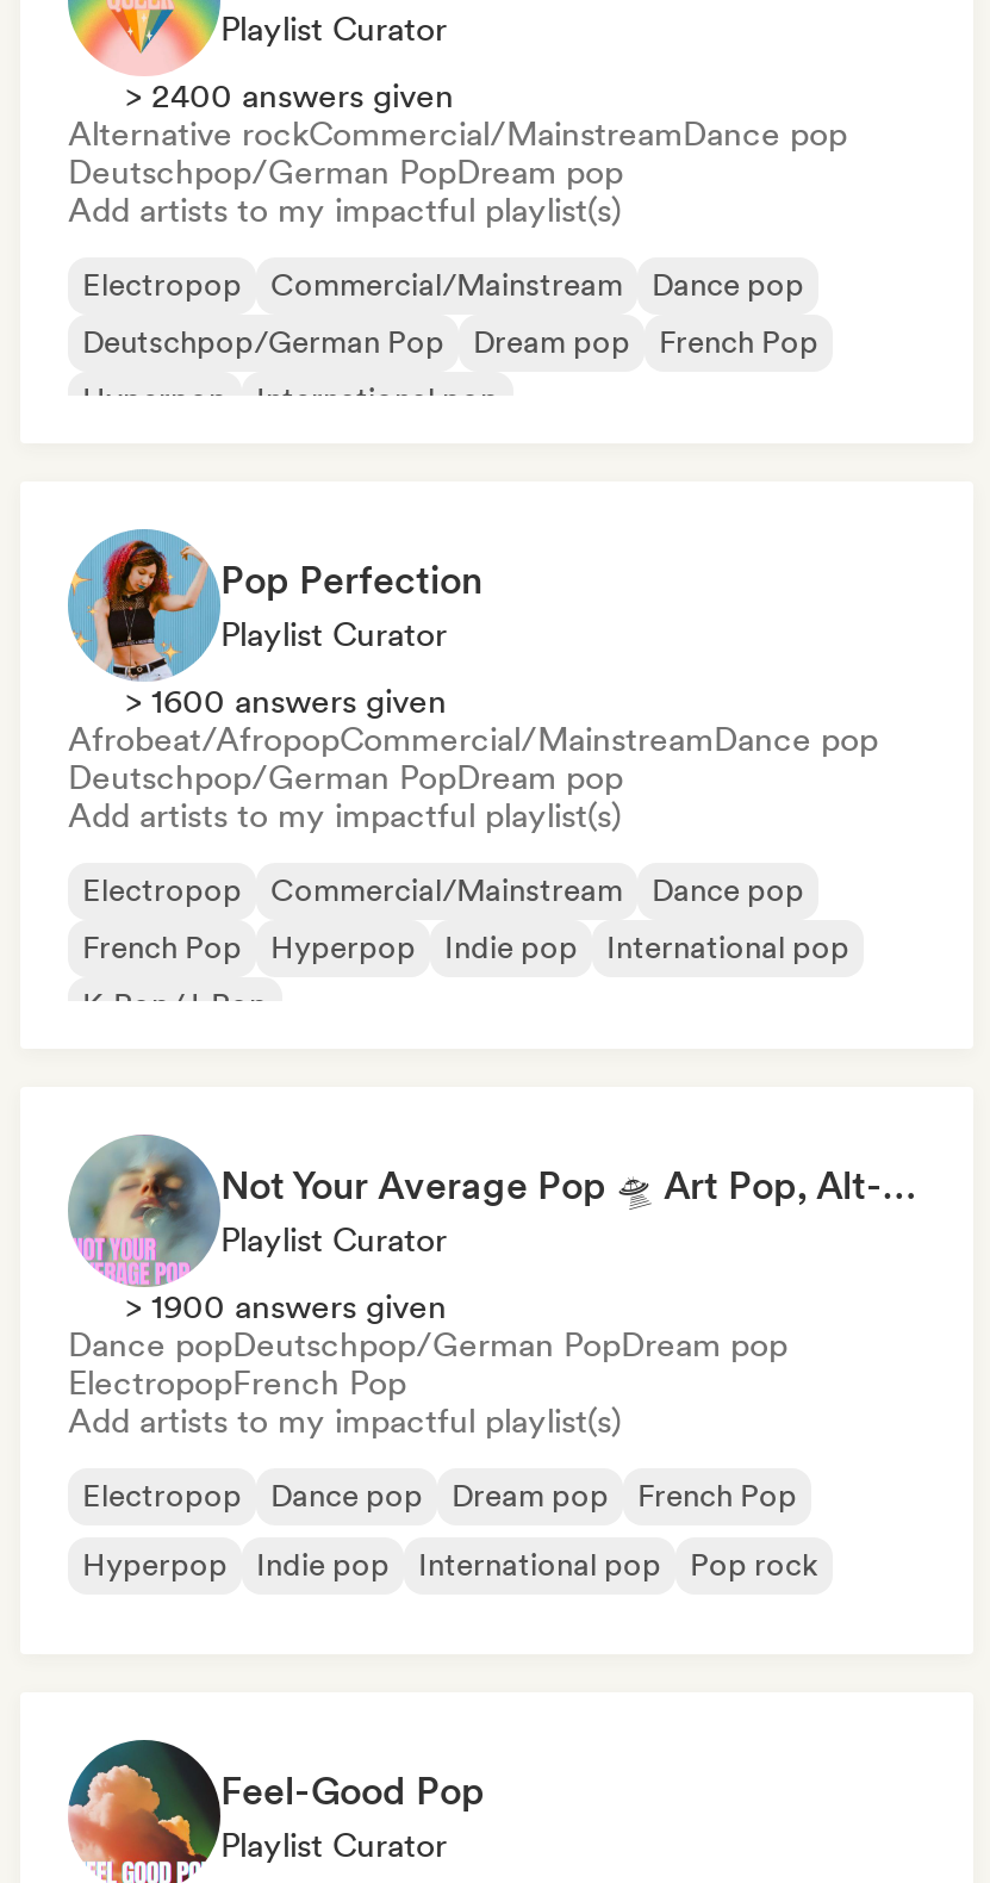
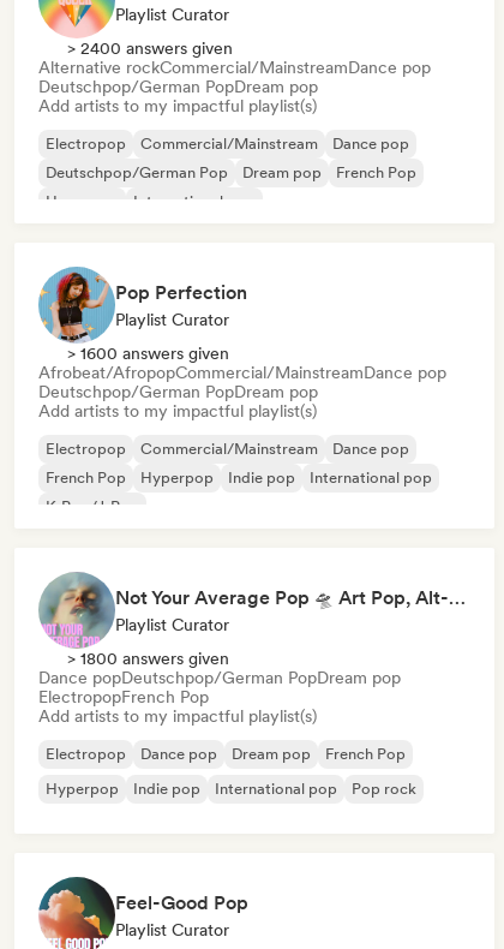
- > 1900 answers given
+ > 1800 answers given
